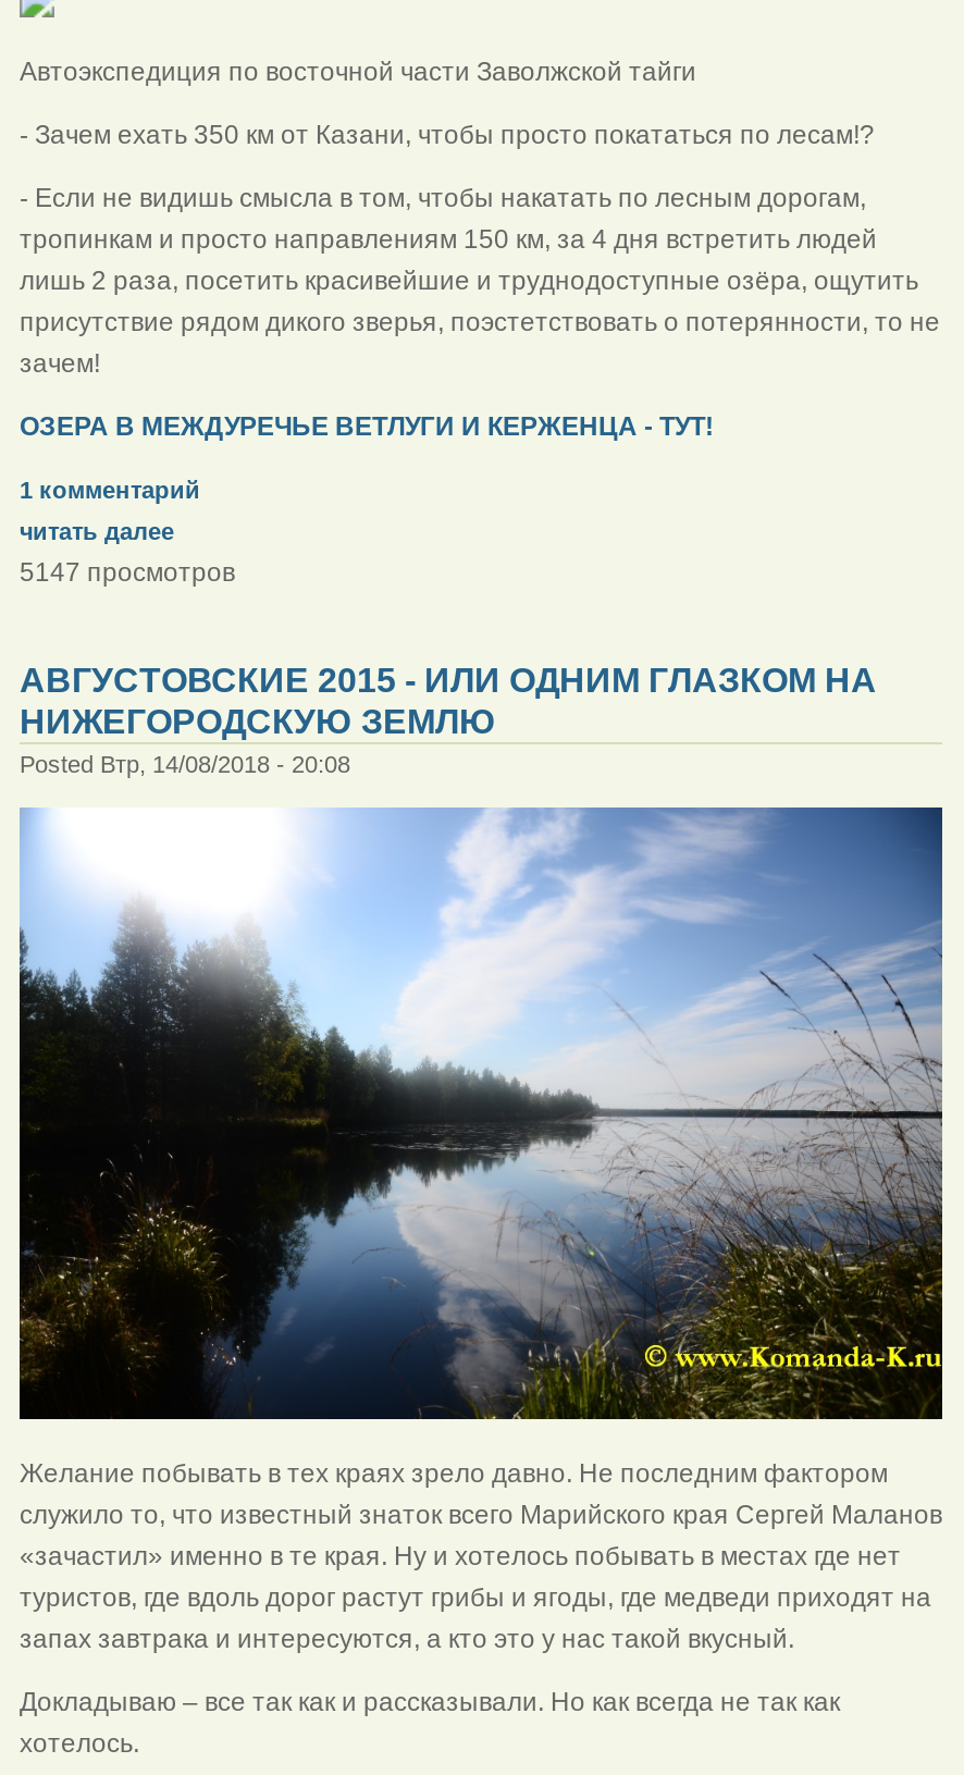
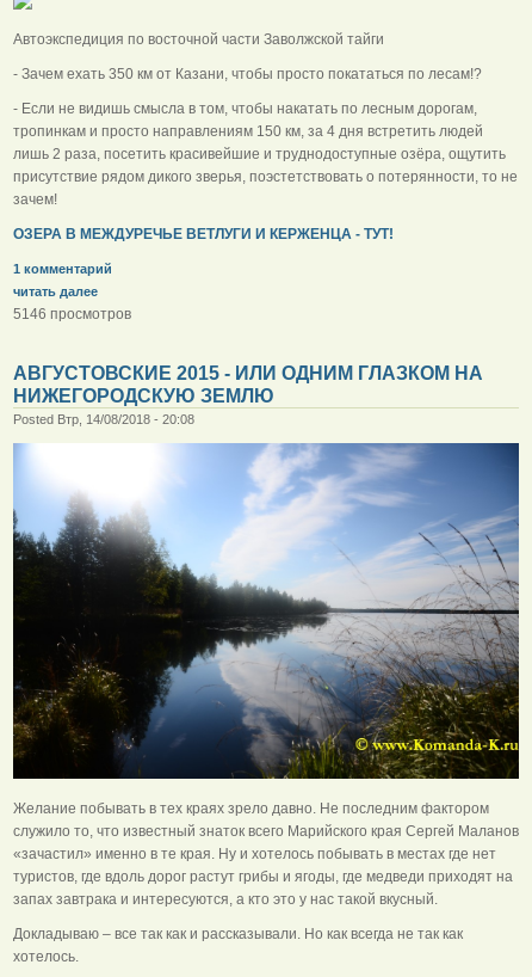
- 5147 просмотров
+ 5146 просмотров
